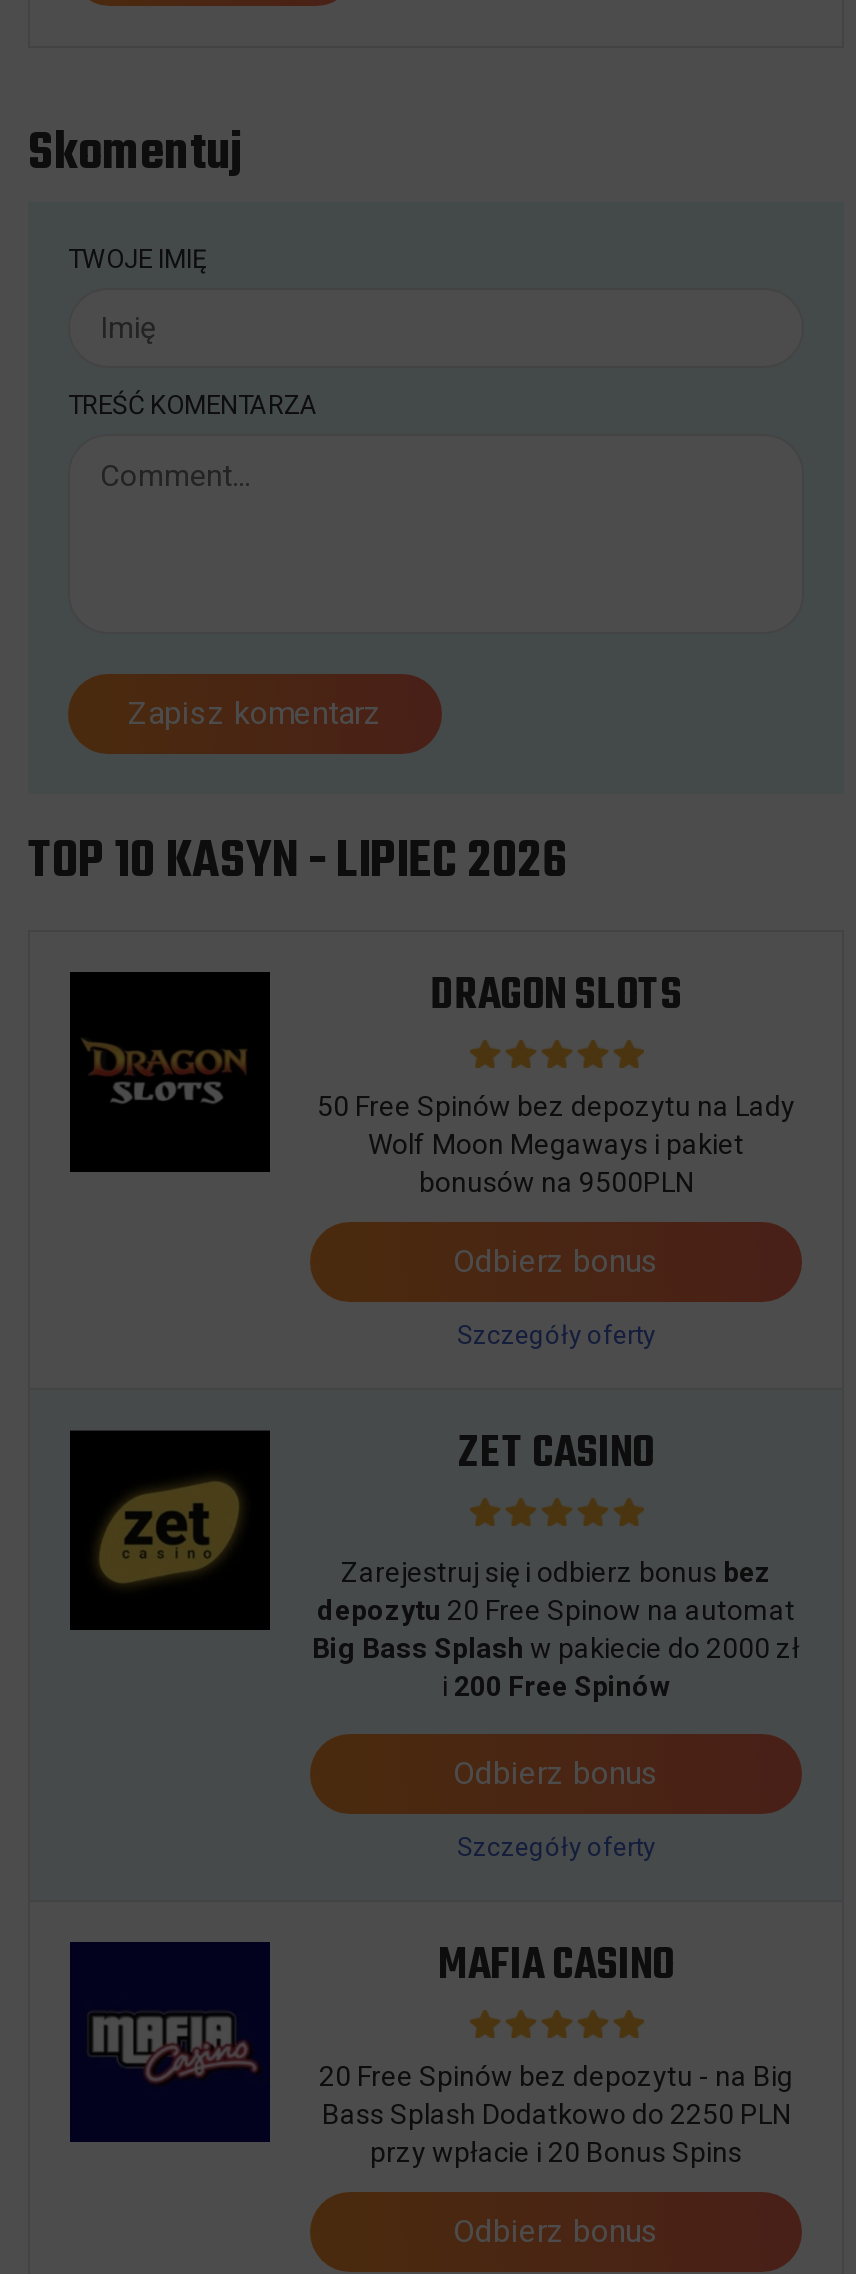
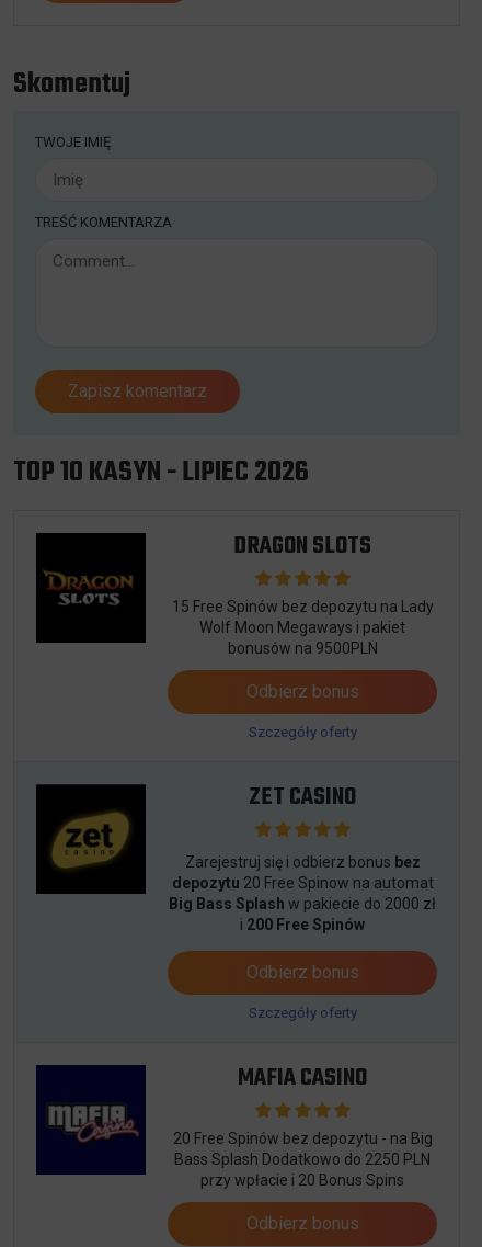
- 50 Free Spinów bez depozytu na Lady
+ 15 Free Spinów bez depozytu na Lady
